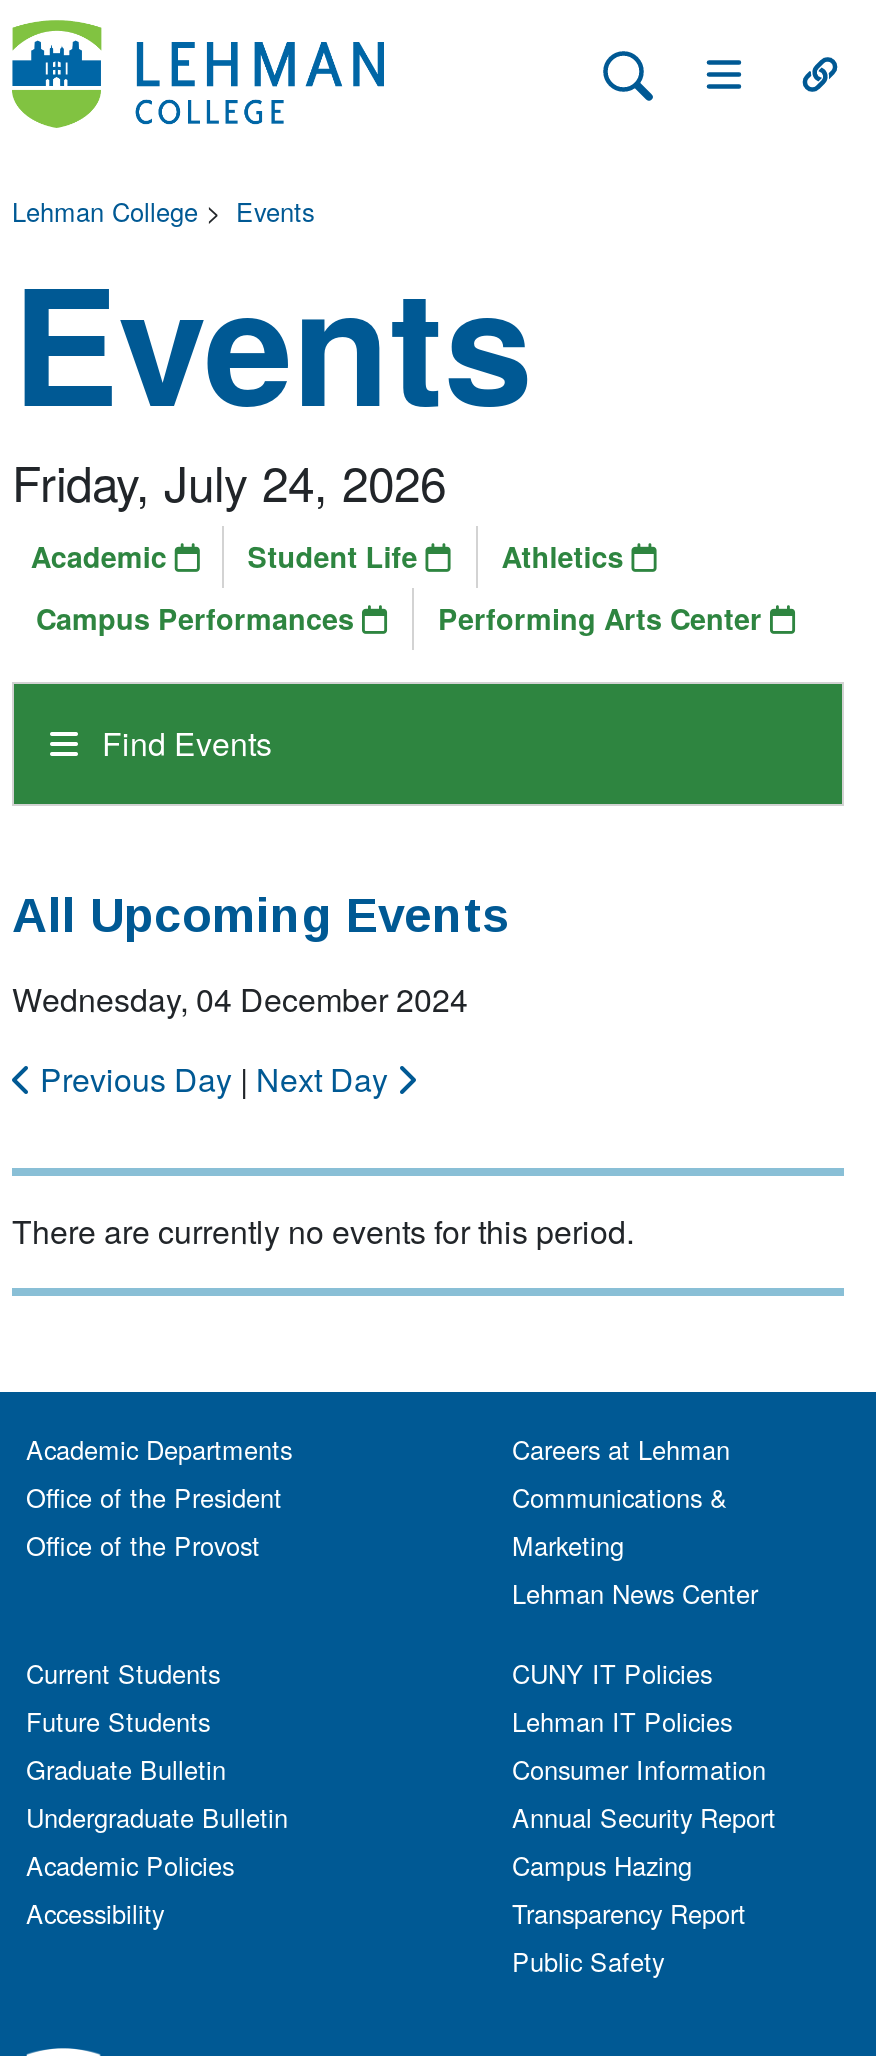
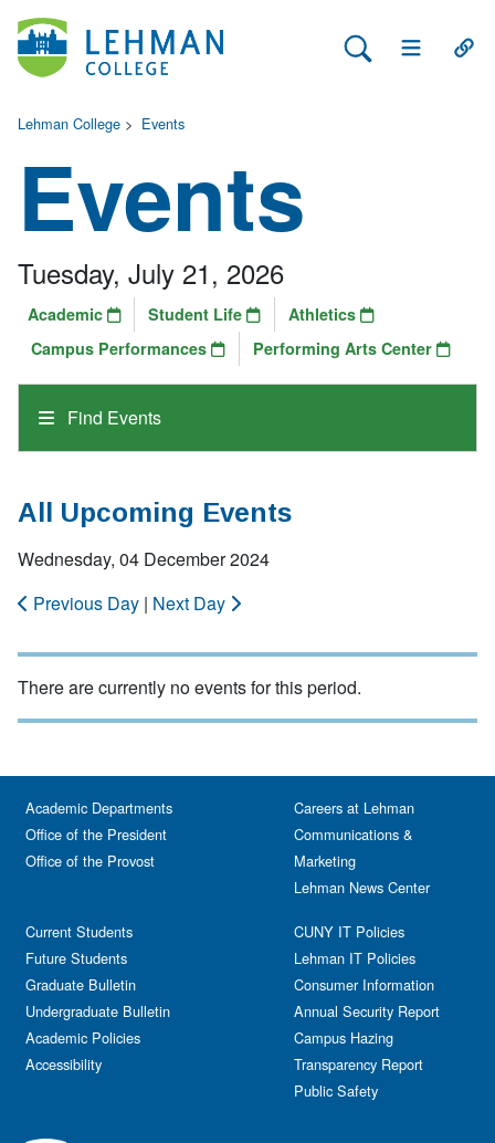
- Friday, July 24, 2026
+ Tuesday, July 21, 2026
